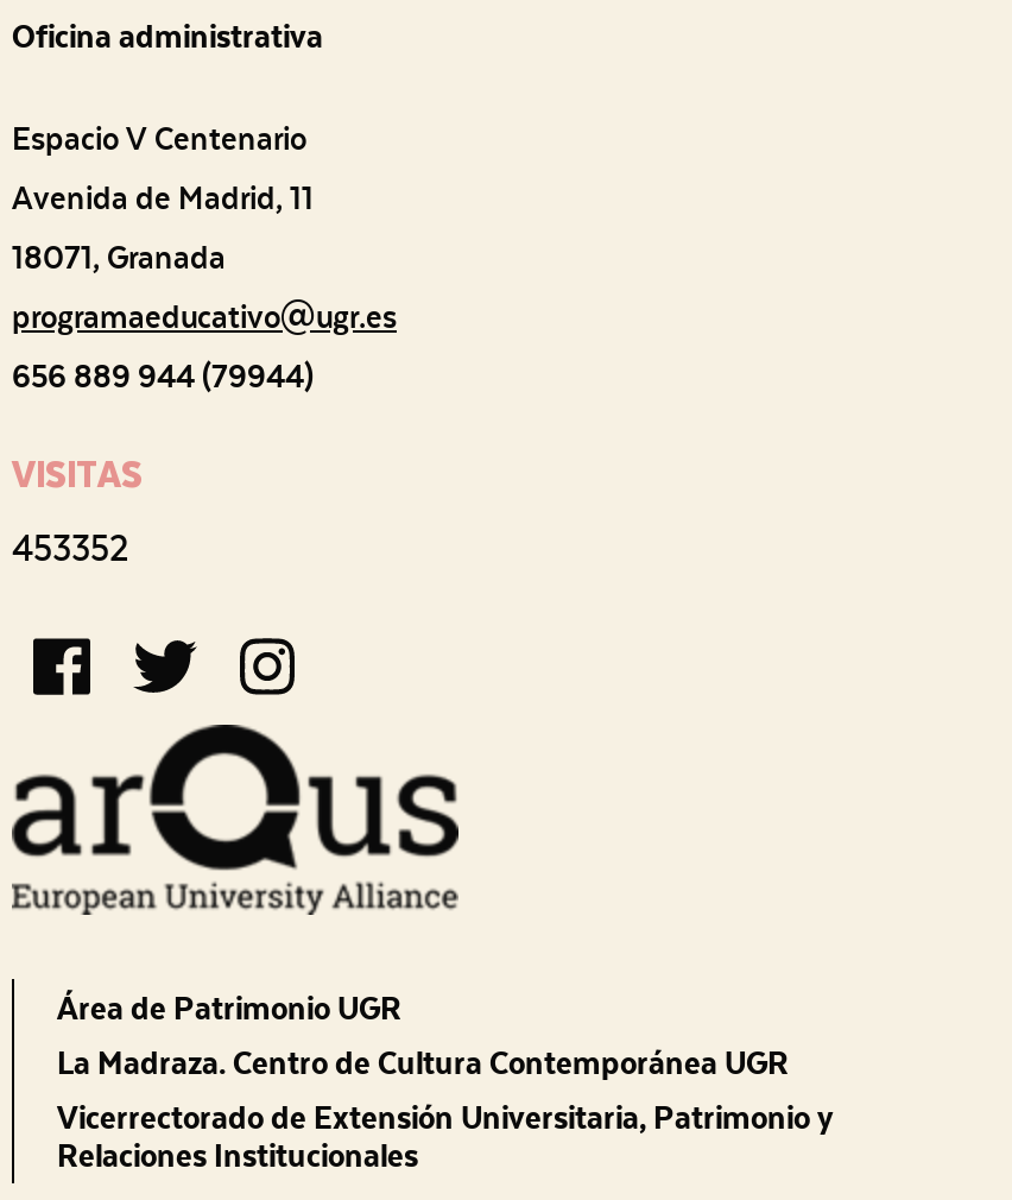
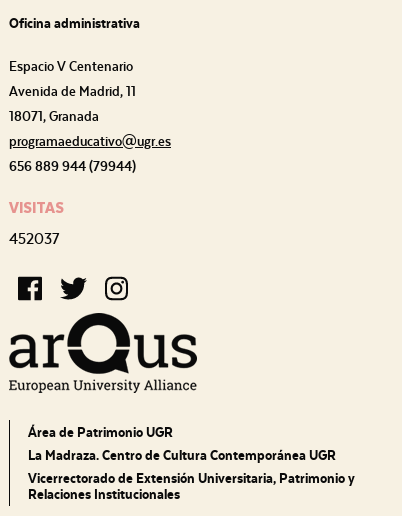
- 453352
+ 452037
